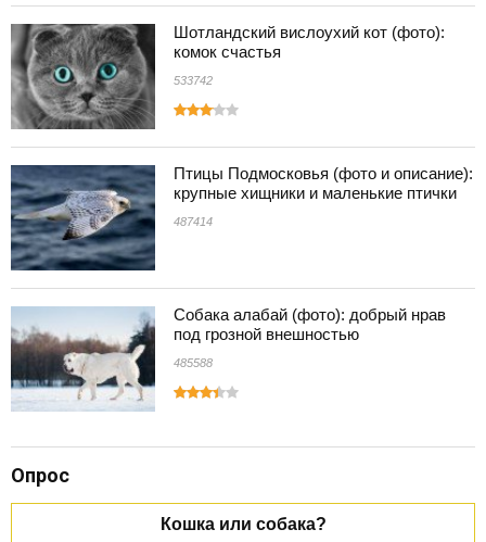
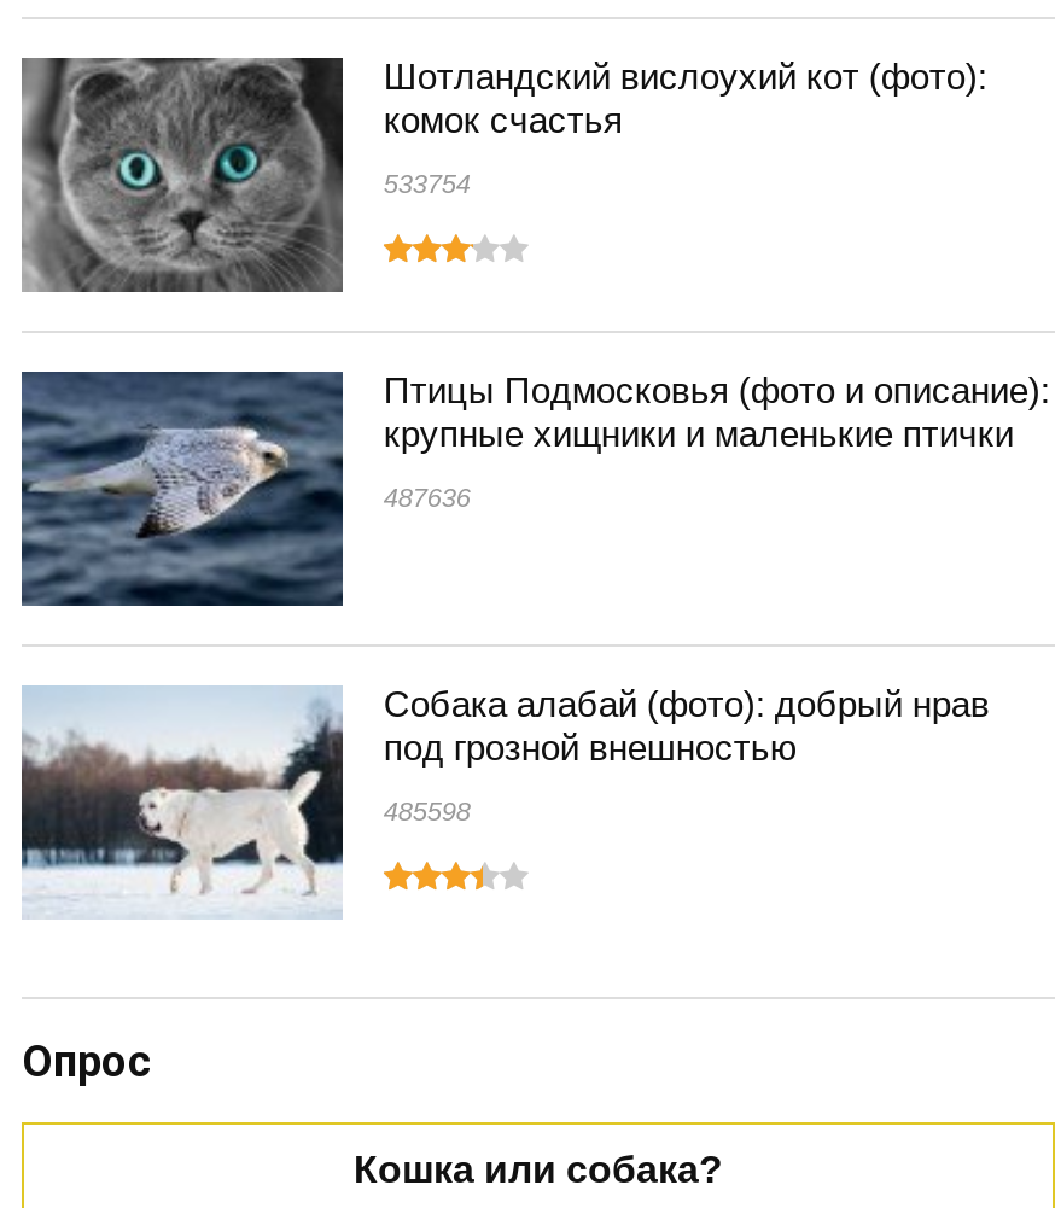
- 533742
+ 533754

- 487414
+ 487636

- 485588
+ 485598
